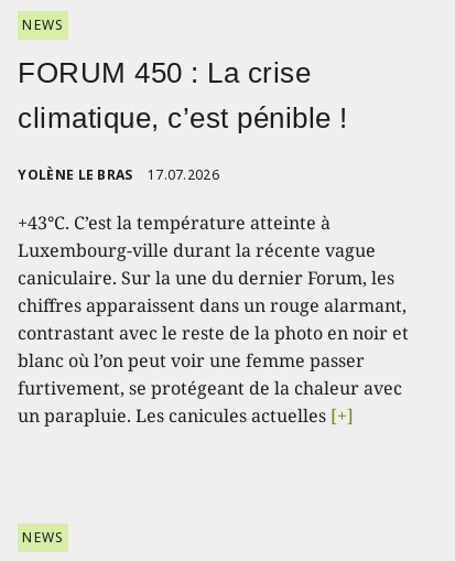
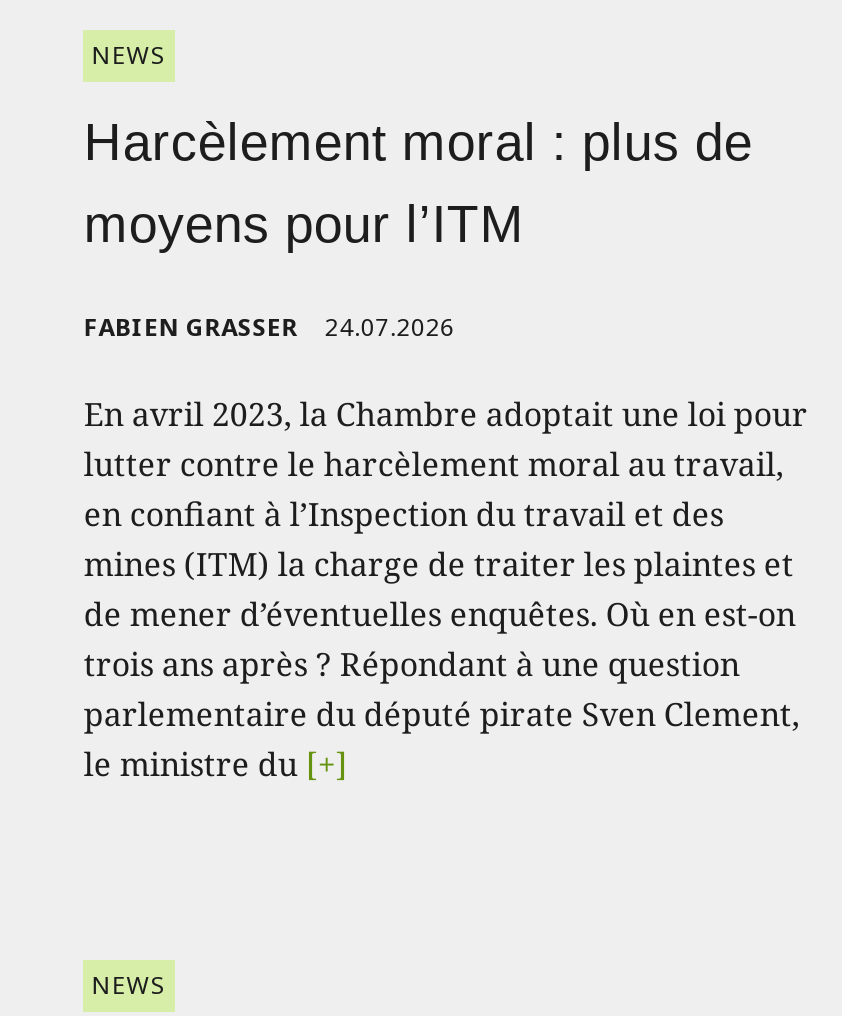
- FORUM 450 : La crise
- climatique, c’est pénible !
+ Harcèlement moral : plus de
+ moyens pour l’ITM

- YOLÈNE LE BRAS
- 17.07.2026
+ FABIEN GRASSER
+ 24.07.2026

- +43°C. C’est la température atteinte à
- Luxembourg-ville durant la récente vague
- caniculaire. Sur la une du dernier Forum, les
- chiffres apparaissent dans un rouge alarmant,
- contrastant avec le reste de la photo en noir et
- blanc où l’on peut voir une femme passer
- furtivement, se protégeant de la chaleur avec
- un parapluie. Les canicules actuelles [+]
+ En avril 2023, la Chambre adoptait une loi pour
+ lutter contre le harcèlement moral au travail,
+ en confiant à l’Inspection du travail et des
+ mines (ITM) la charge de traiter les plaintes et
+ de mener d’éventuelles enquêtes. Où en est-on
+ trois ans après ? Répondant à une question
+ parlementaire du député pirate Sven Clement,
+ le ministre du [+]
